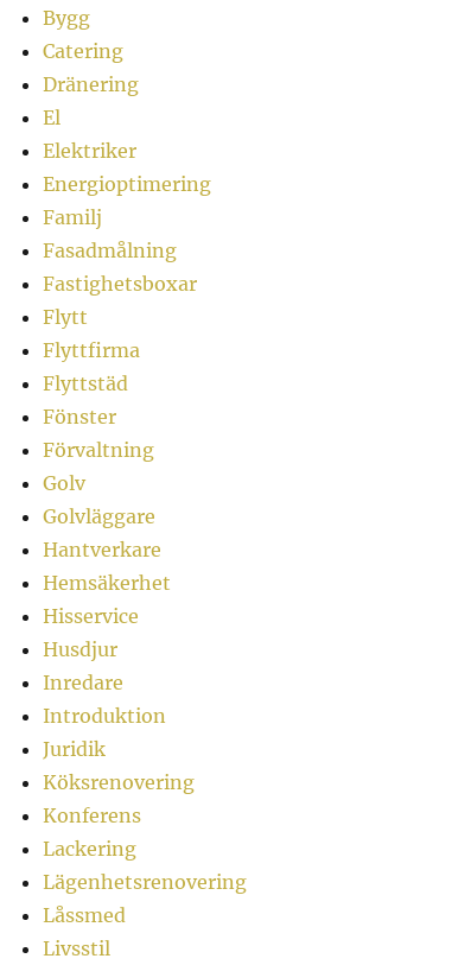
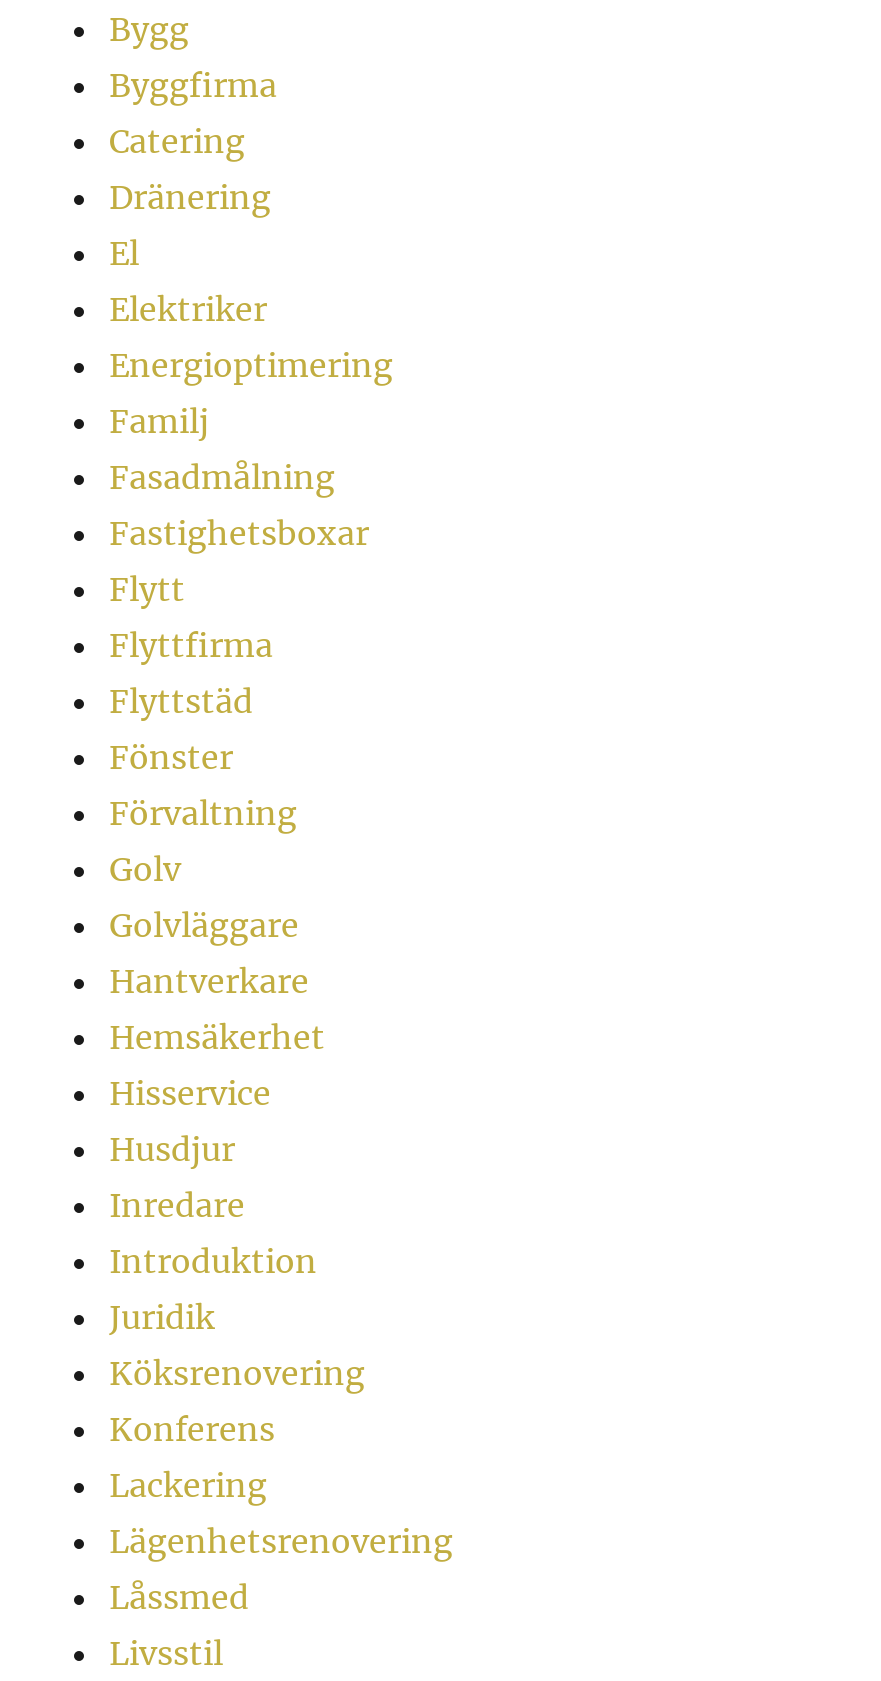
+ Byggfirma
